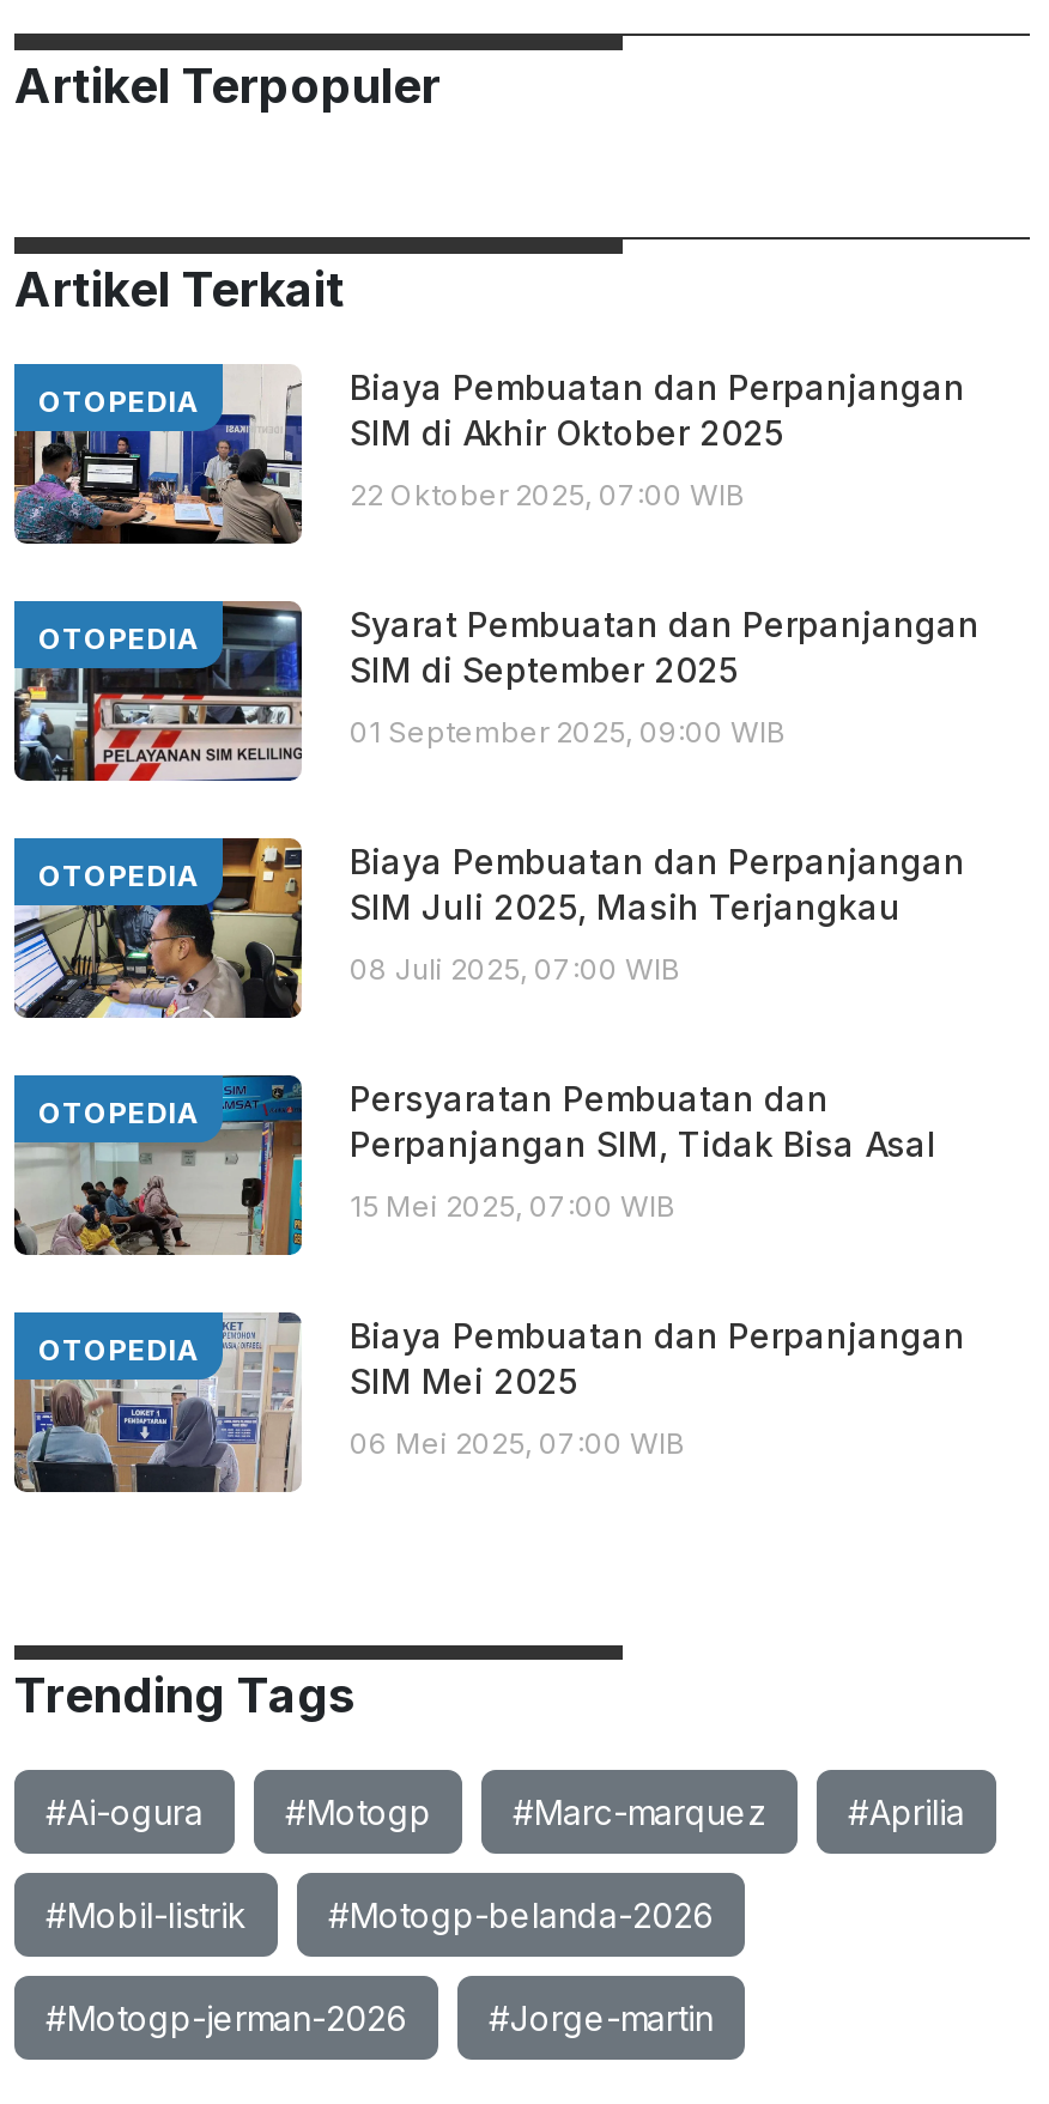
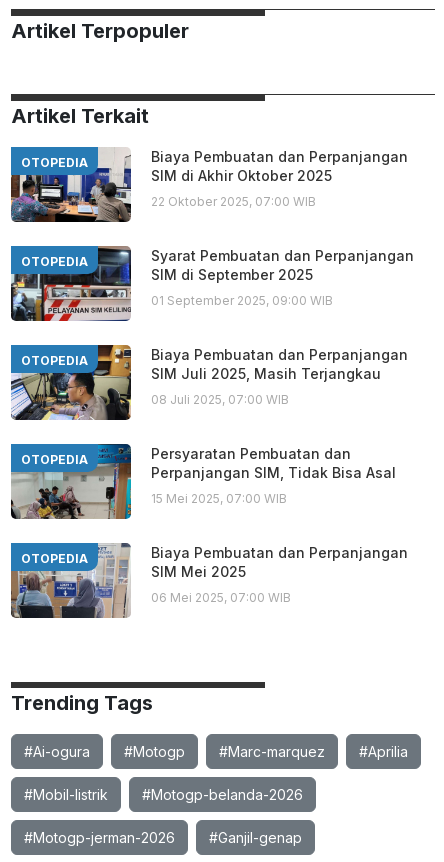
- #Jorge-martin
+ #Ganjil-genap
